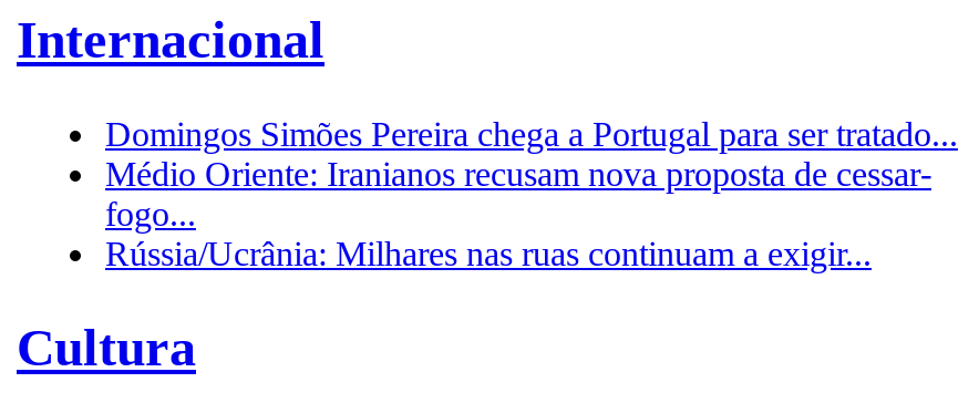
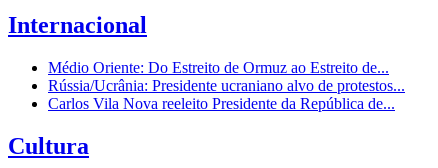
- Domingos Simões Pereira chega a Portugal para ser tratado...
- Médio Oriente: Iranianos recusam nova proposta de cessar-
- fogo...
- Rússia/Ucrânia: Milhares nas ruas continuam a exigir...
+ Médio Oriente: Do Estreito de Ormuz ao Estreito de...
+ Rússia/Ucrânia: Presidente ucraniano alvo de protestos...
+ Carlos Vila Nova reeleito Presidente da República de...
